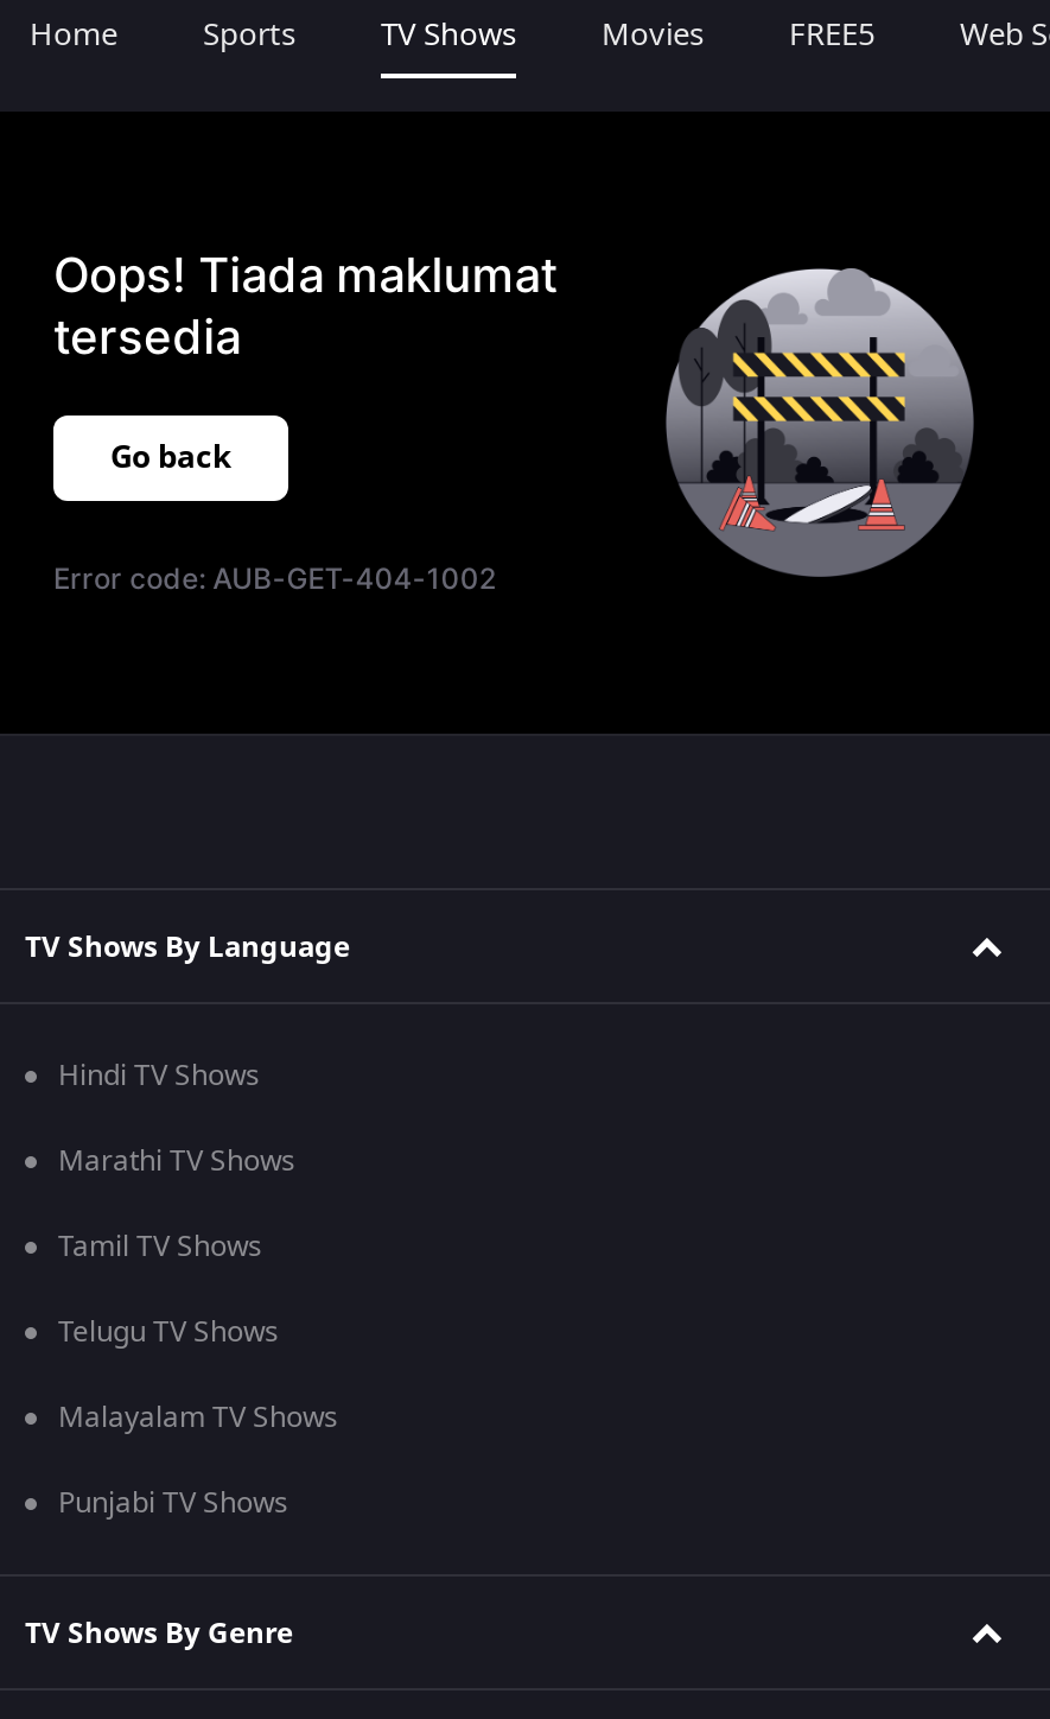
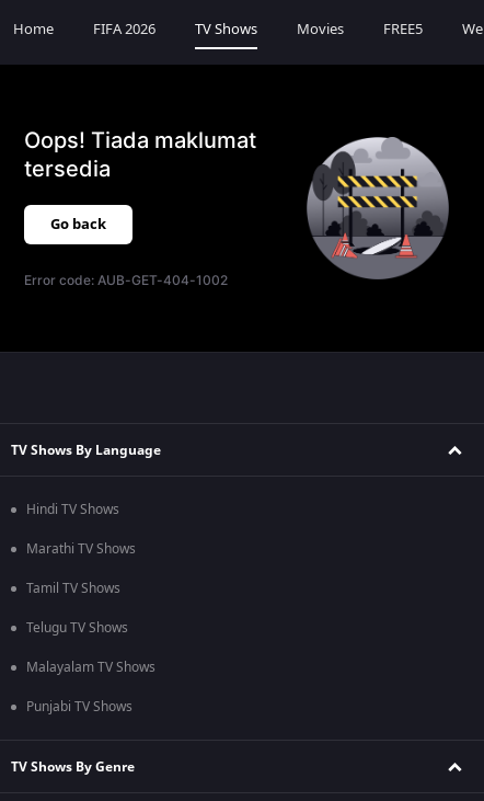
- Sports
+ FIFA 2026
